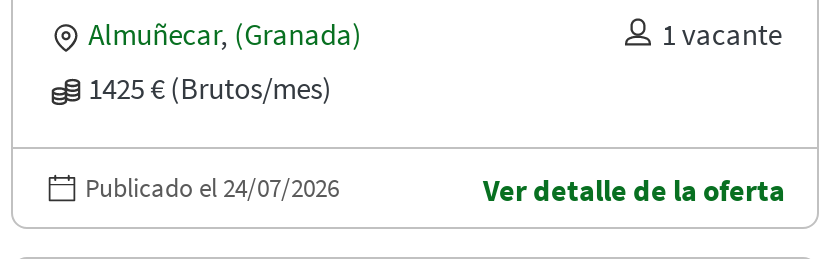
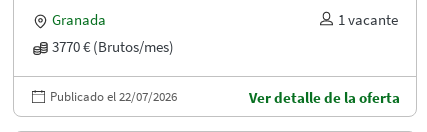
- Almuñecar, (Granada)
+ Granada

- 1425 € (Brutos/mes)
+ 3770 € (Brutos/mes)

- Publicado el 24/07/2026
+ Publicado el 22/07/2026
